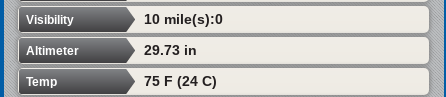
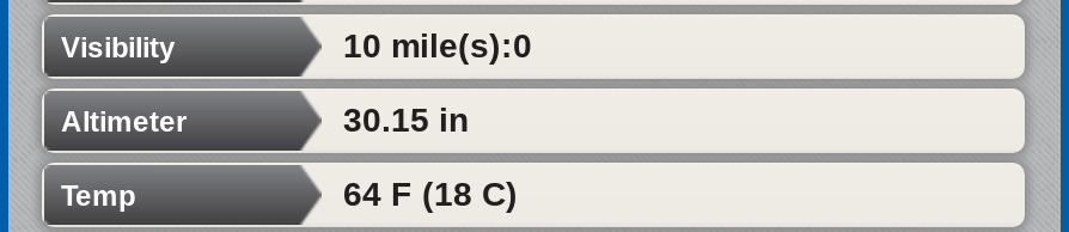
- 29.73 in
+ 30.15 in

- 75 F (24 C)
+ 64 F (18 C)
